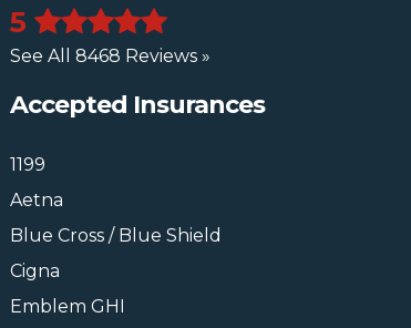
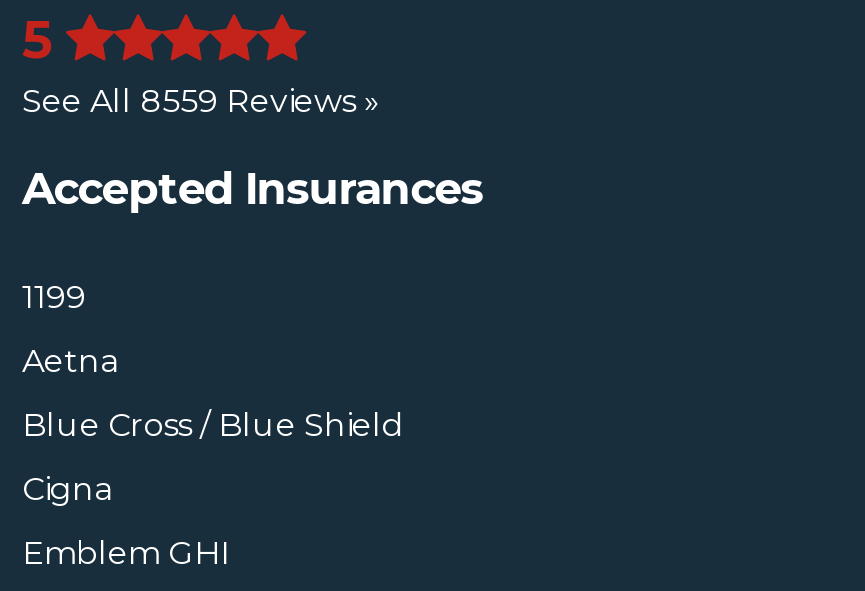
- See All 8468 Reviews »
+ See All 8559 Reviews »
